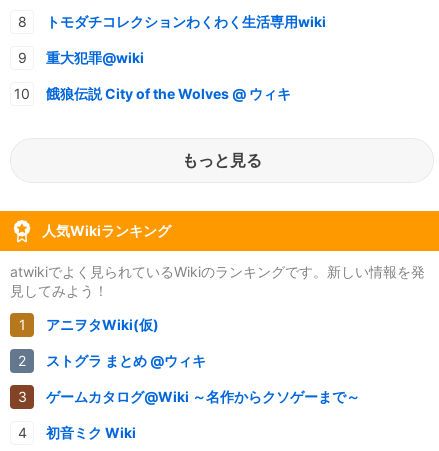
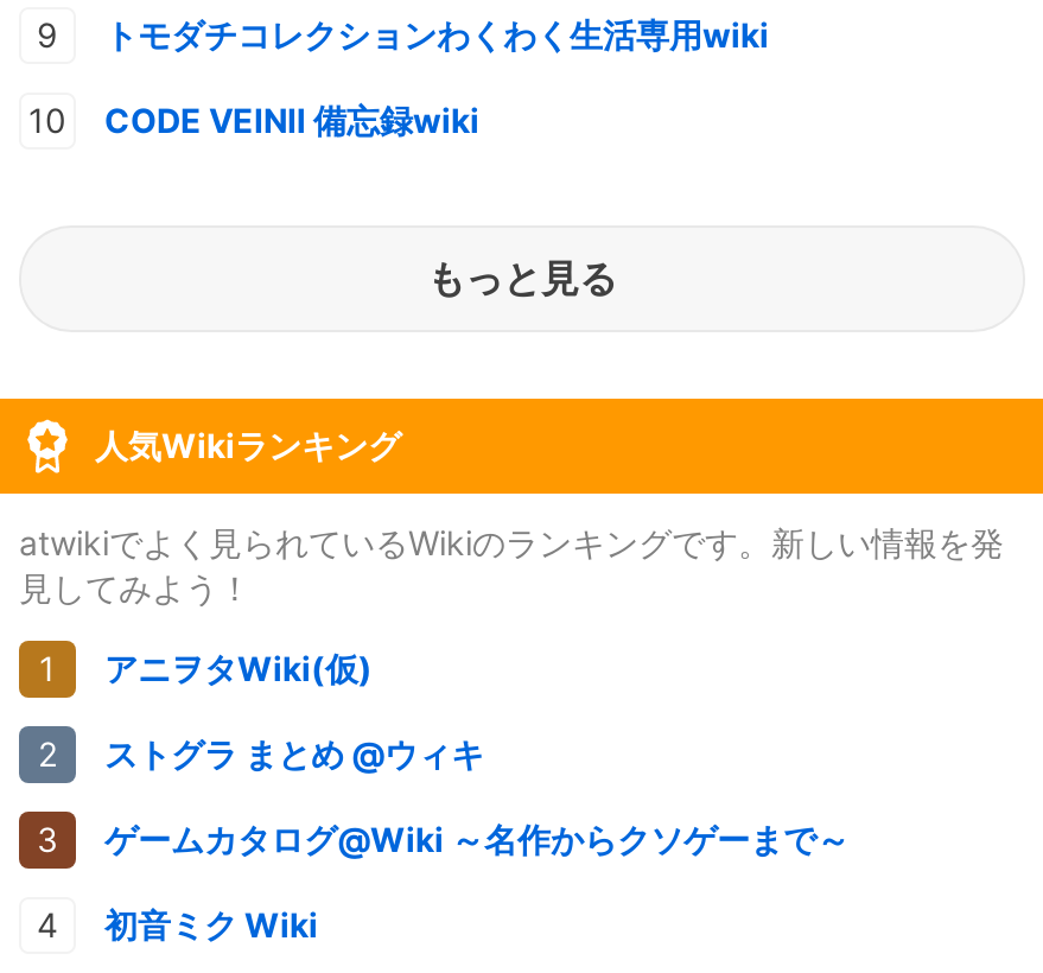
- 重大犯罪@wiki
- 餓狼伝説 City of the Wolves @ ウィキ
+ CODE VEINⅡ 備忘録wiki
